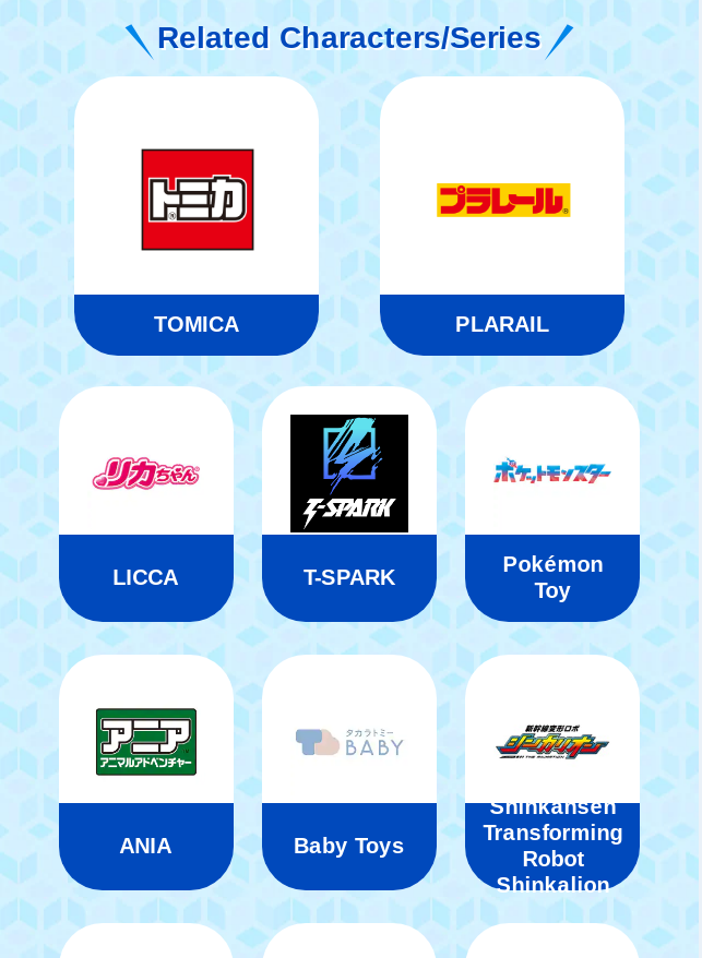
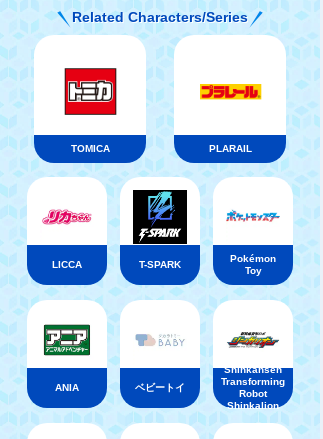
- Baby Toys
+ ベビートイ
